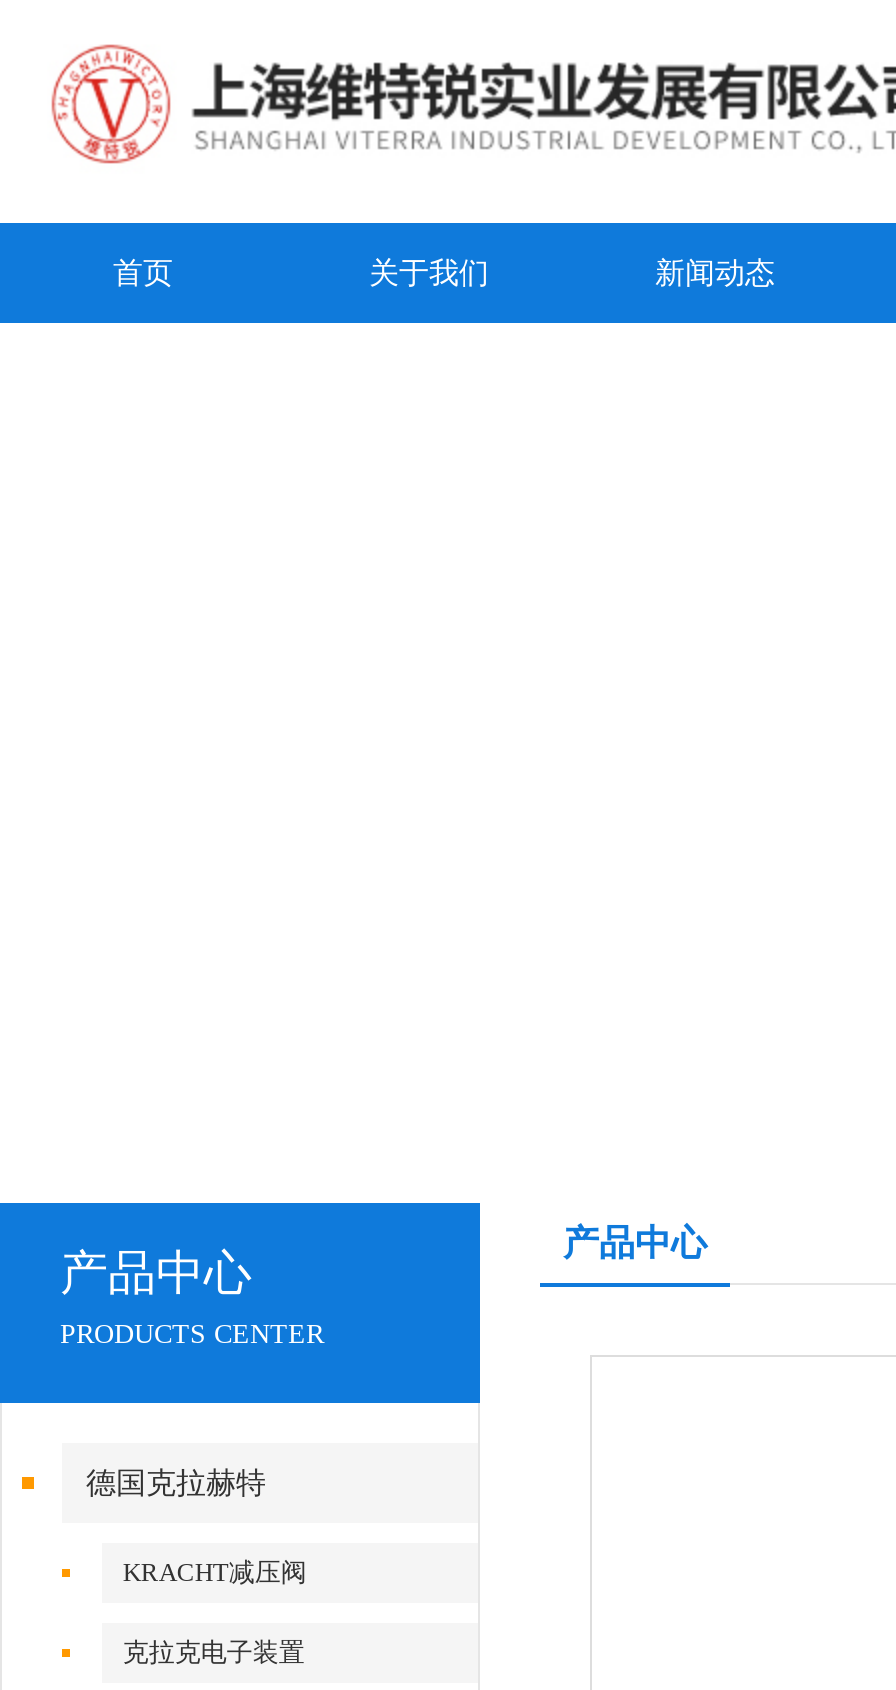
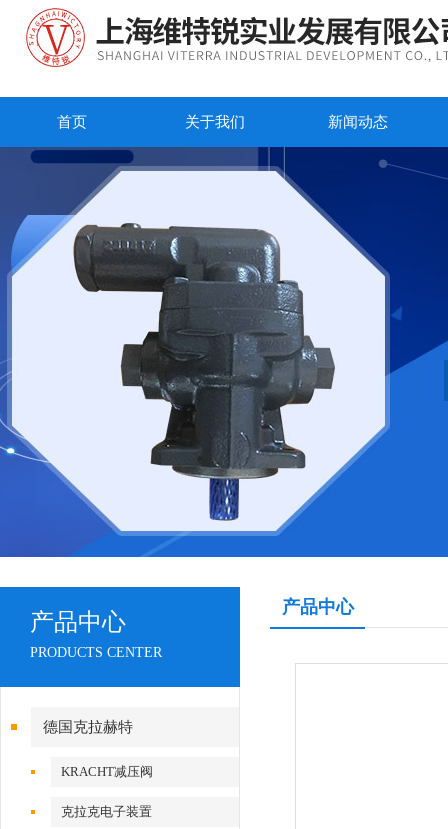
+ [image]
